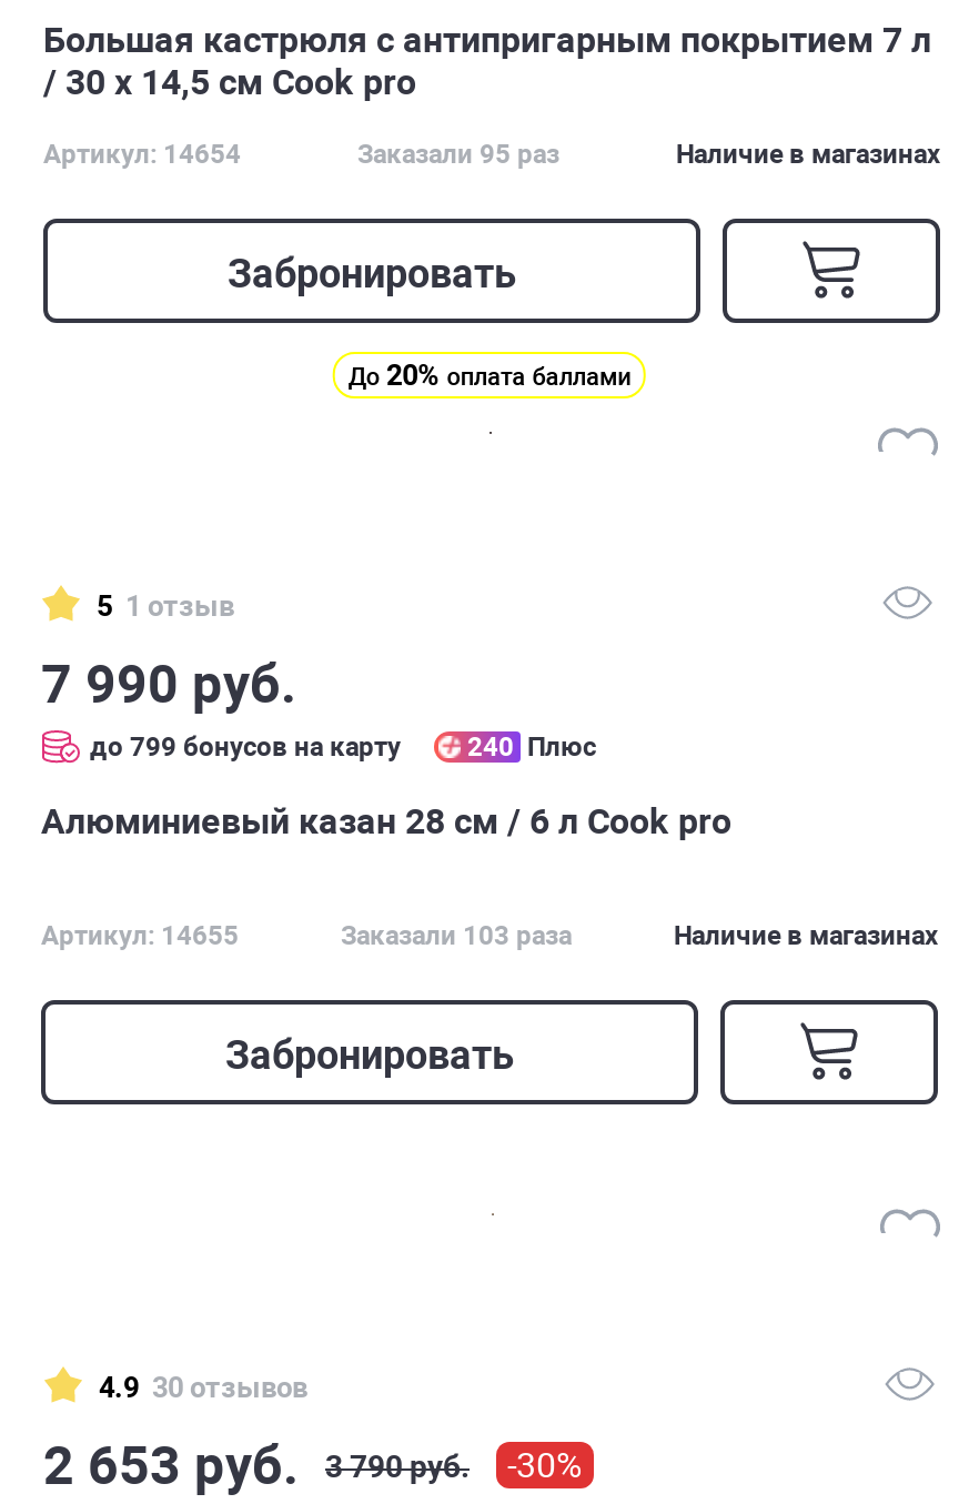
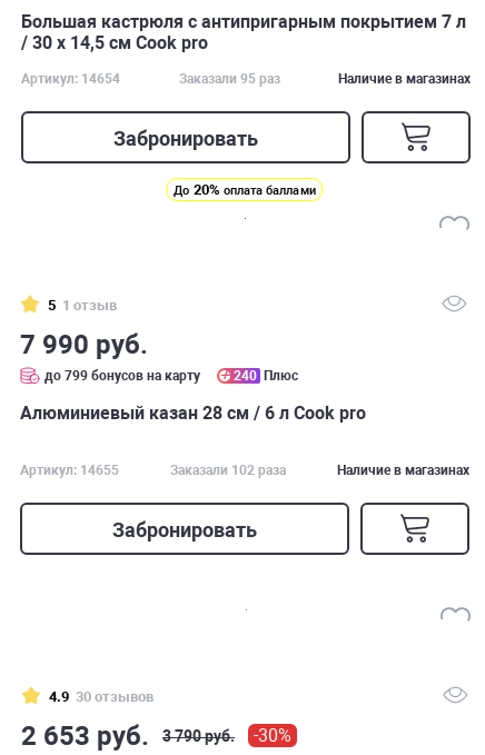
- Заказали 103 раза
+ Заказали 102 раза
